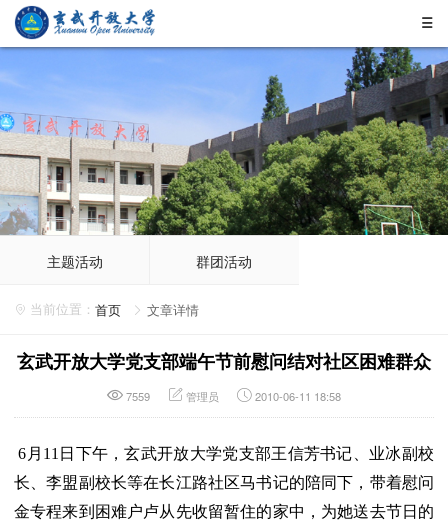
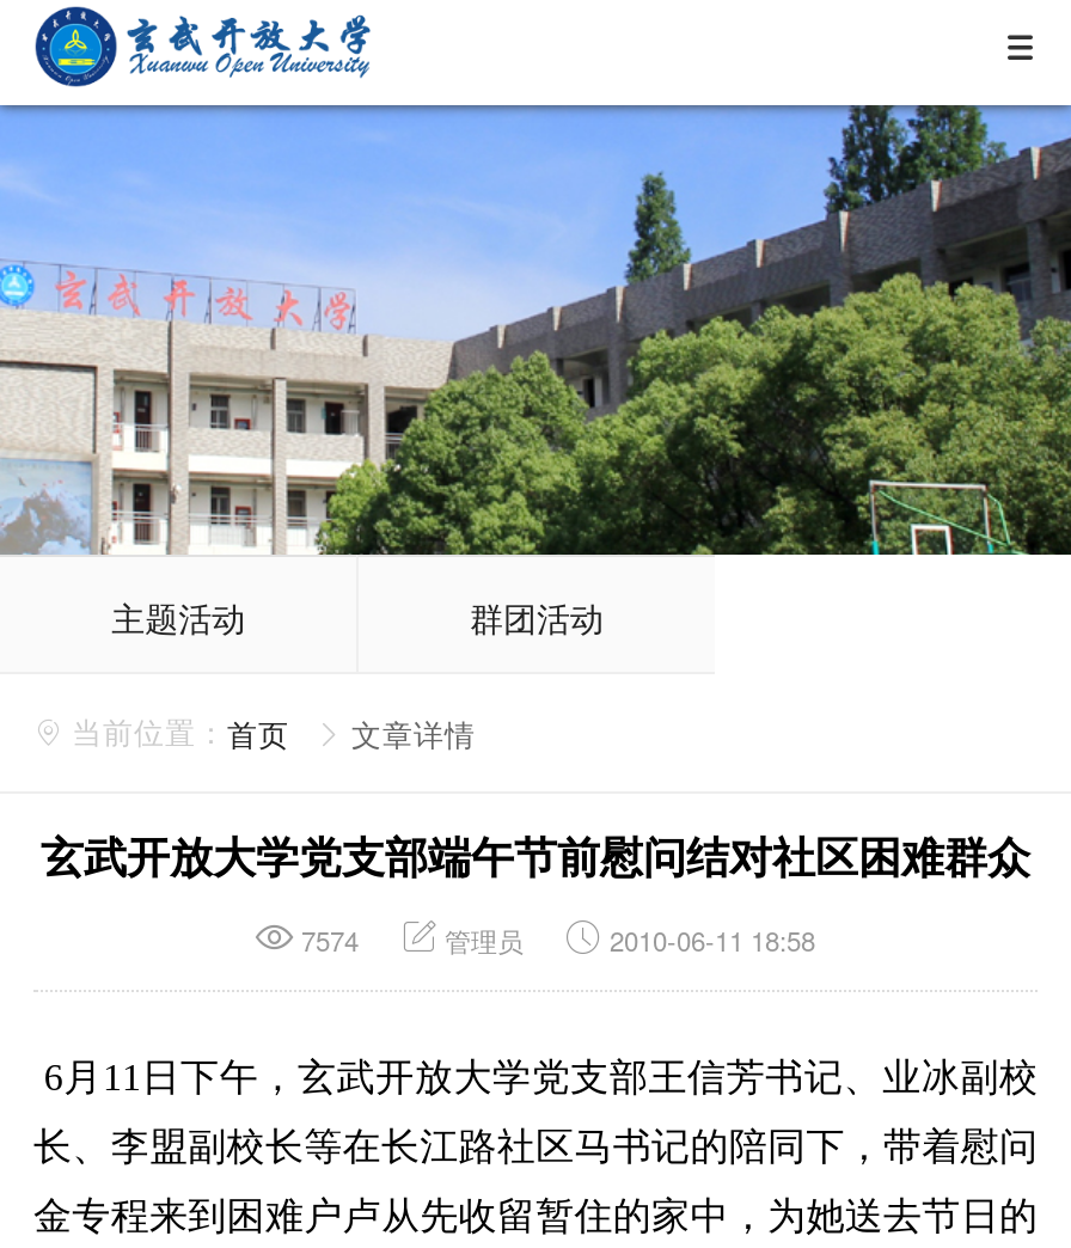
- 7559
+ 7574
